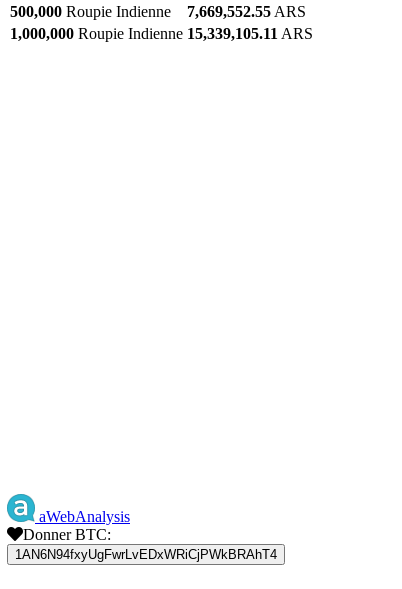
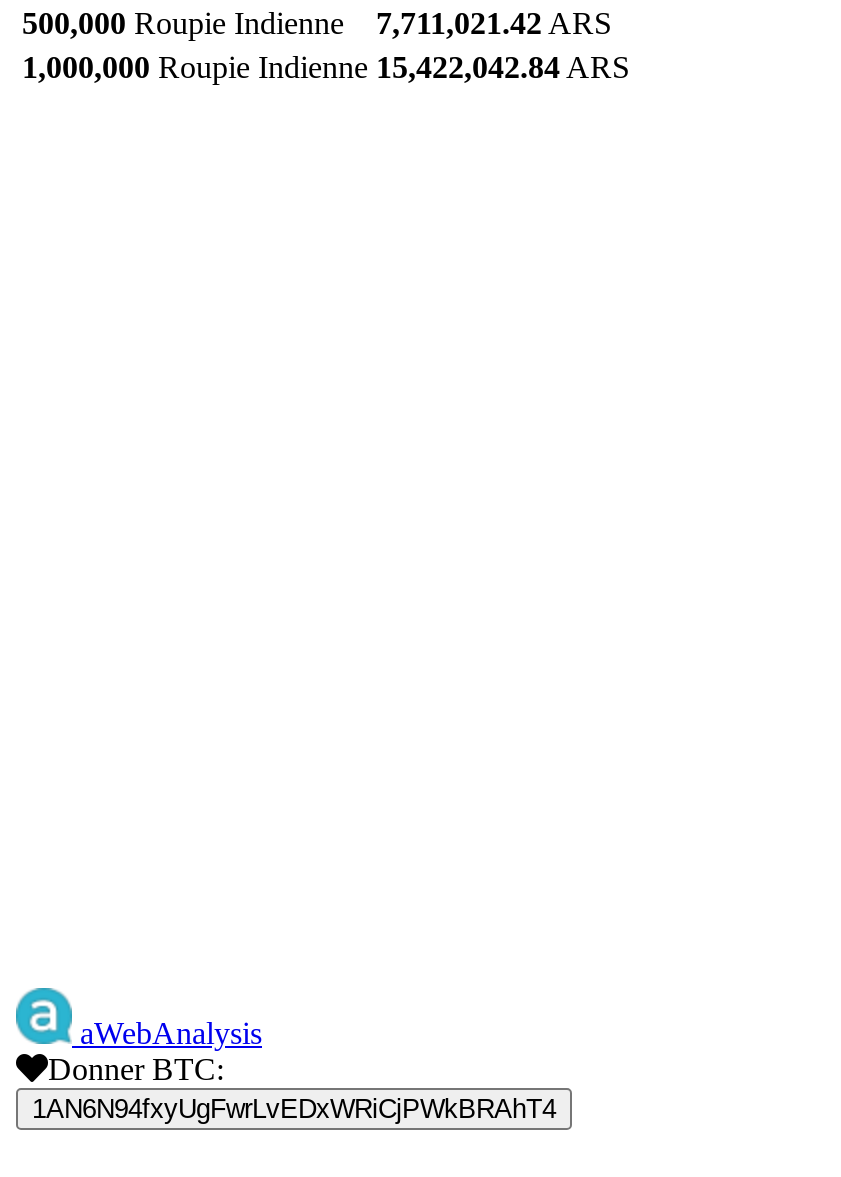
- 500,000 Roupie Indienne 7,669,552.55 ARS
+ 500,000 Roupie Indienne 7,711,021.42 ARS

- 1,000,000 Roupie Indienne 15,339,105.11 ARS
+ 1,000,000 Roupie Indienne 15,422,042.84 ARS
